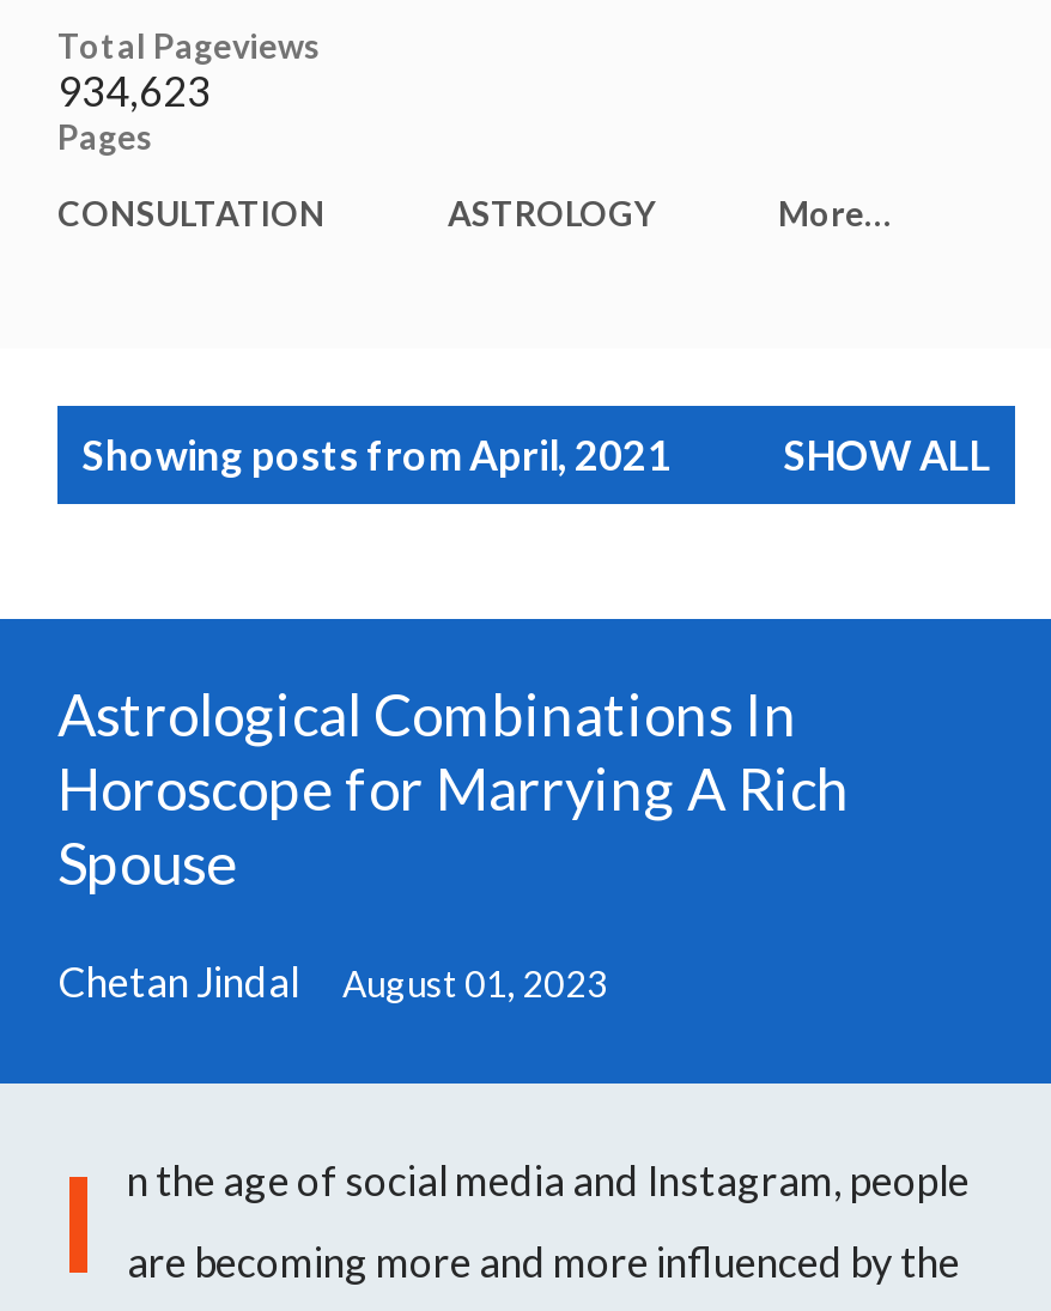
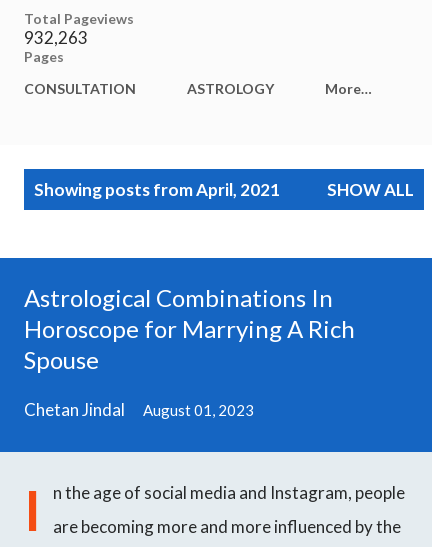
- 934,623
+ 932,263
